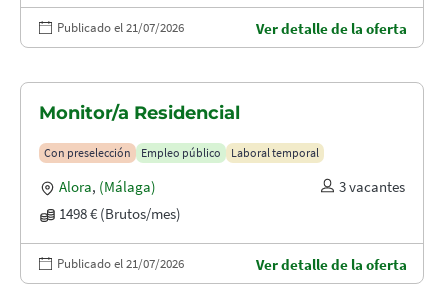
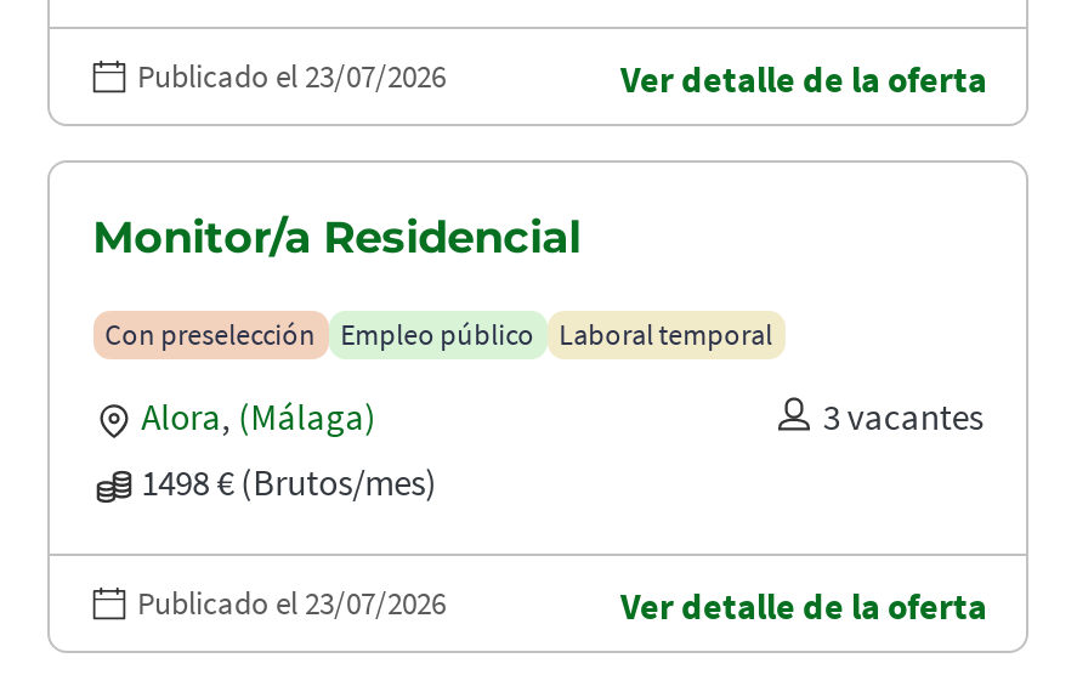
- Publicado el 21/07/2026
+ Publicado el 23/07/2026

- Publicado el 21/07/2026
+ Publicado el 23/07/2026
